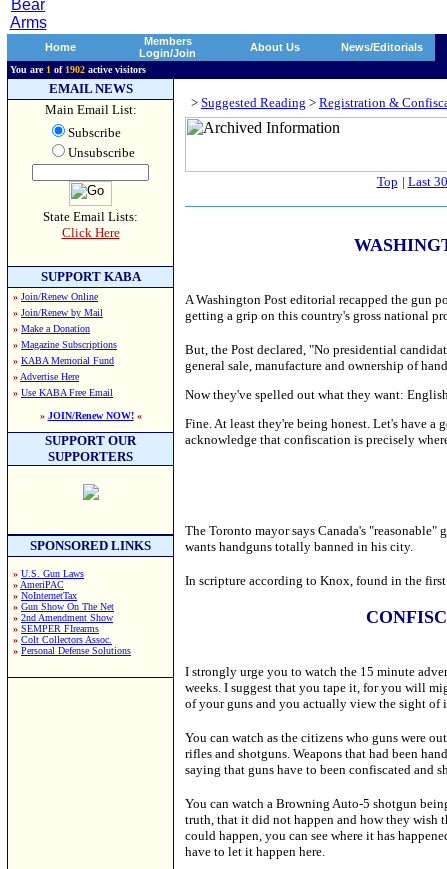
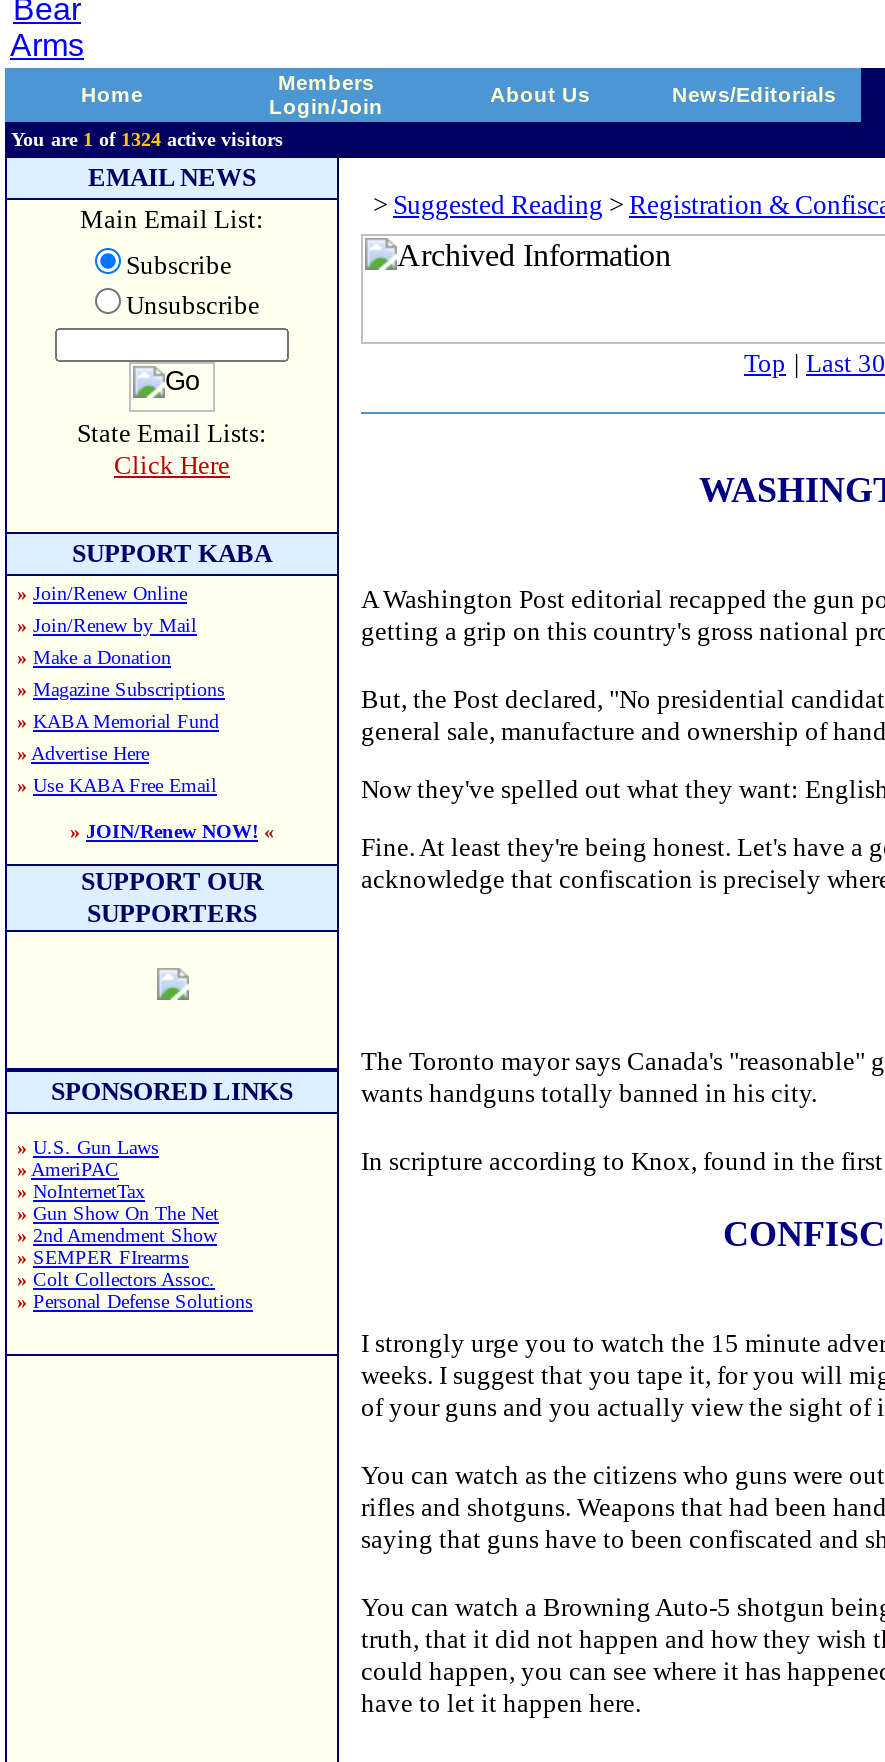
- You are 1 of 1902 active visitors
+ You are 1 of 1324 active visitors
